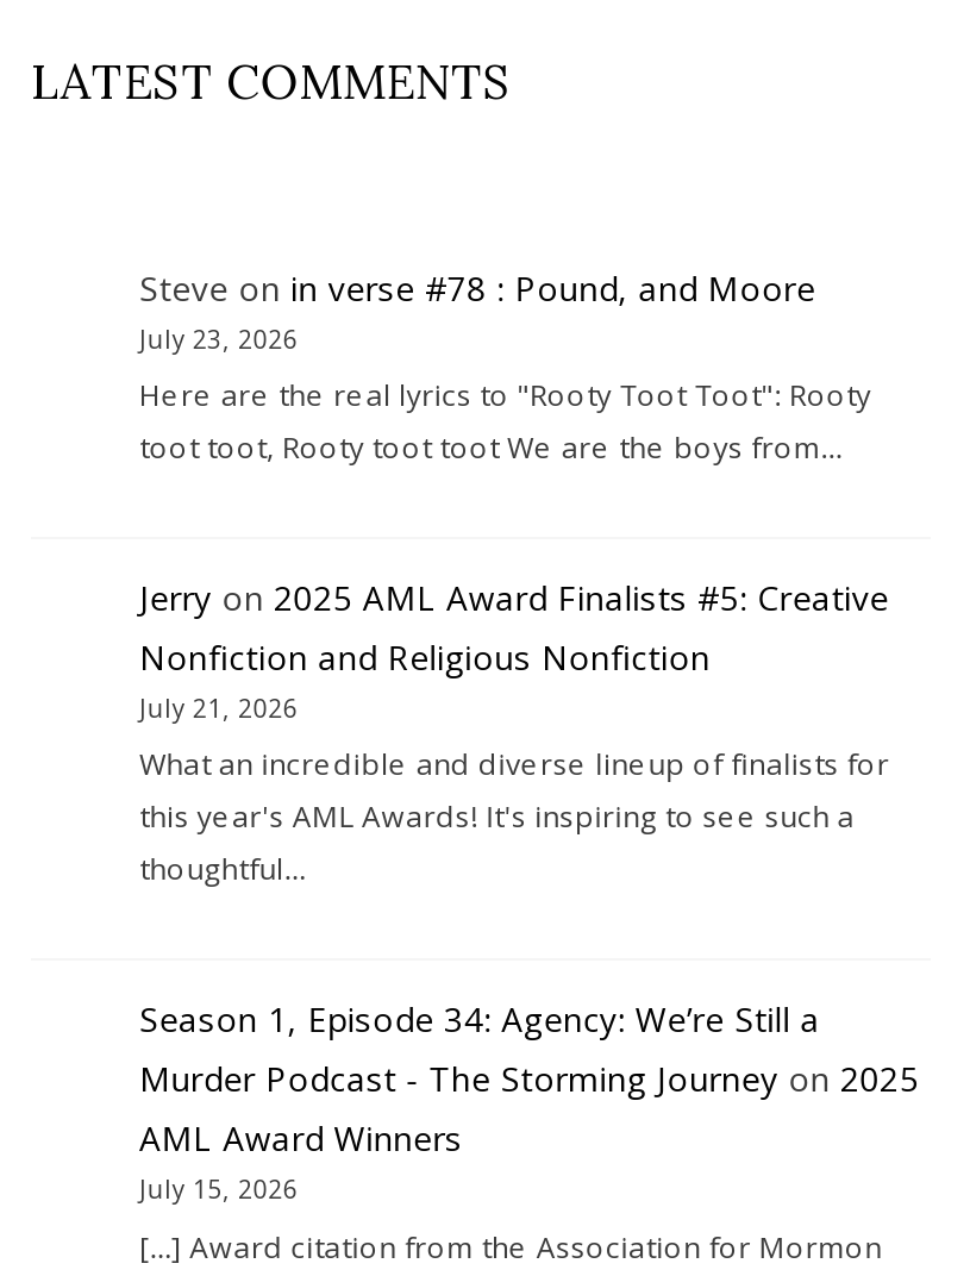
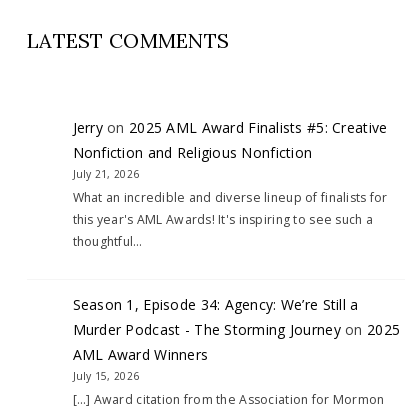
- Steve on in verse #78 : Pound, and Moore
- July 23, 2026
- Here are the real lyrics to "Rooty Toot Toot": Rooty
- toot toot, Rooty toot toot We are the boys from…
